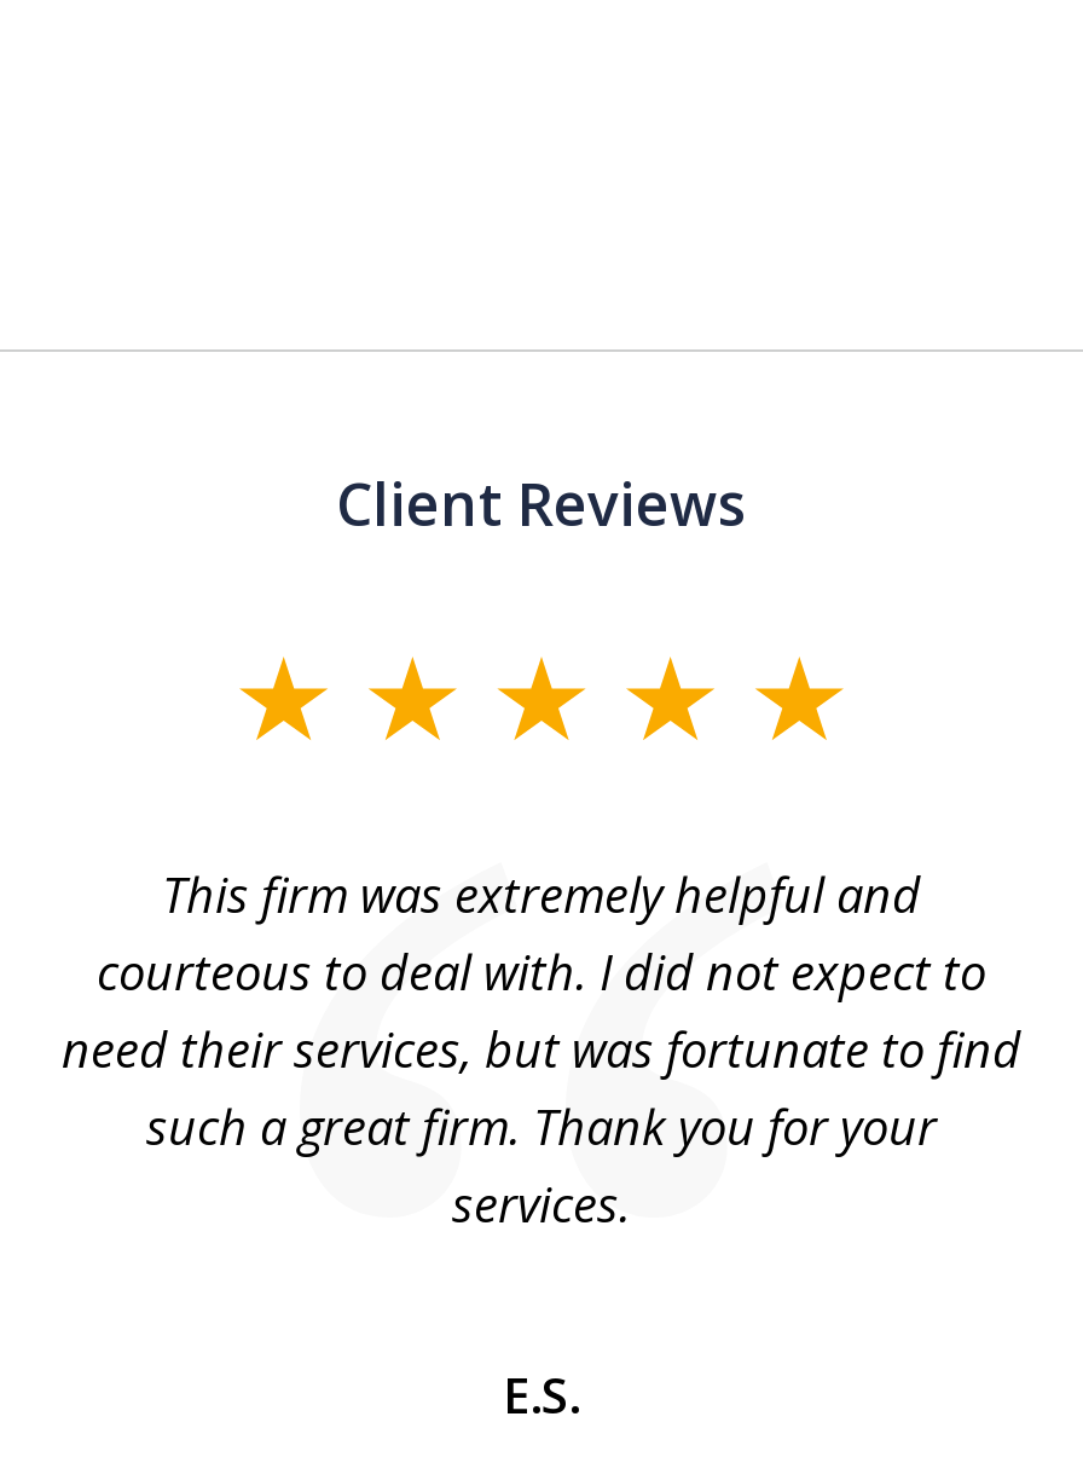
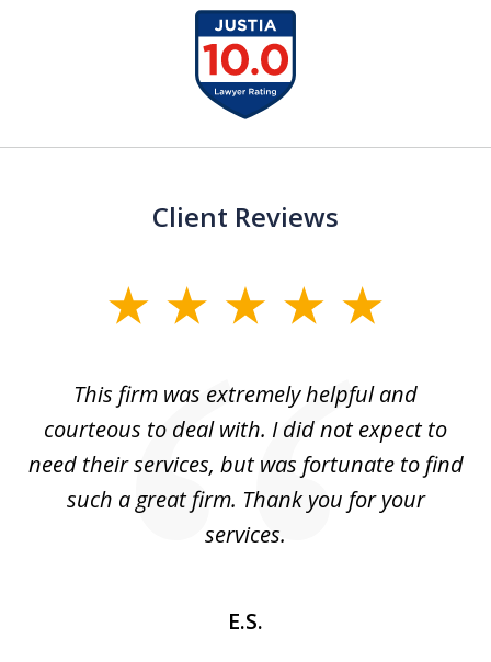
+ [image]
